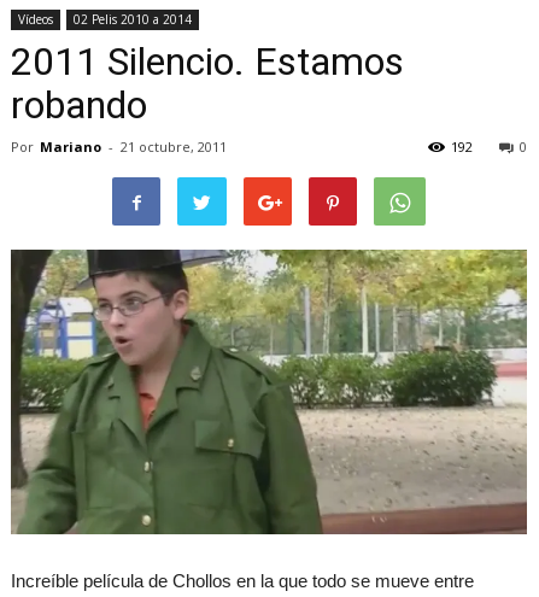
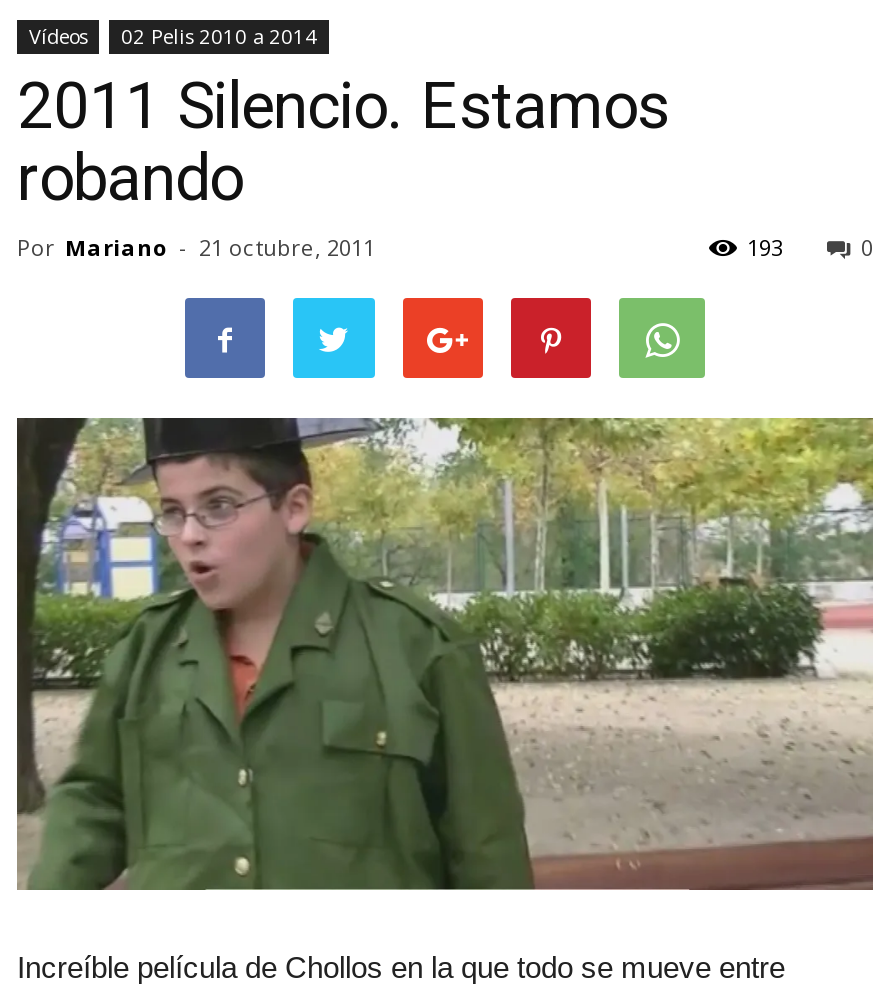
- 192
+ 193
